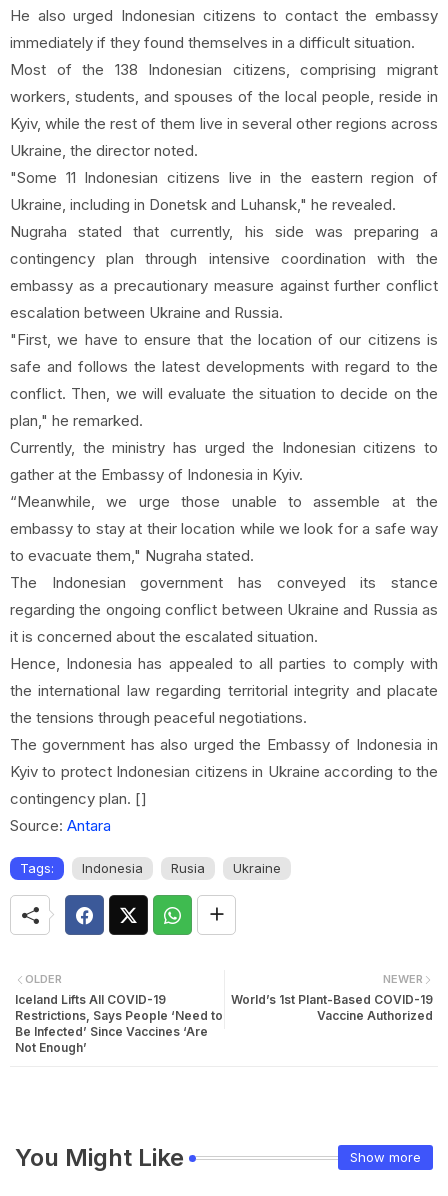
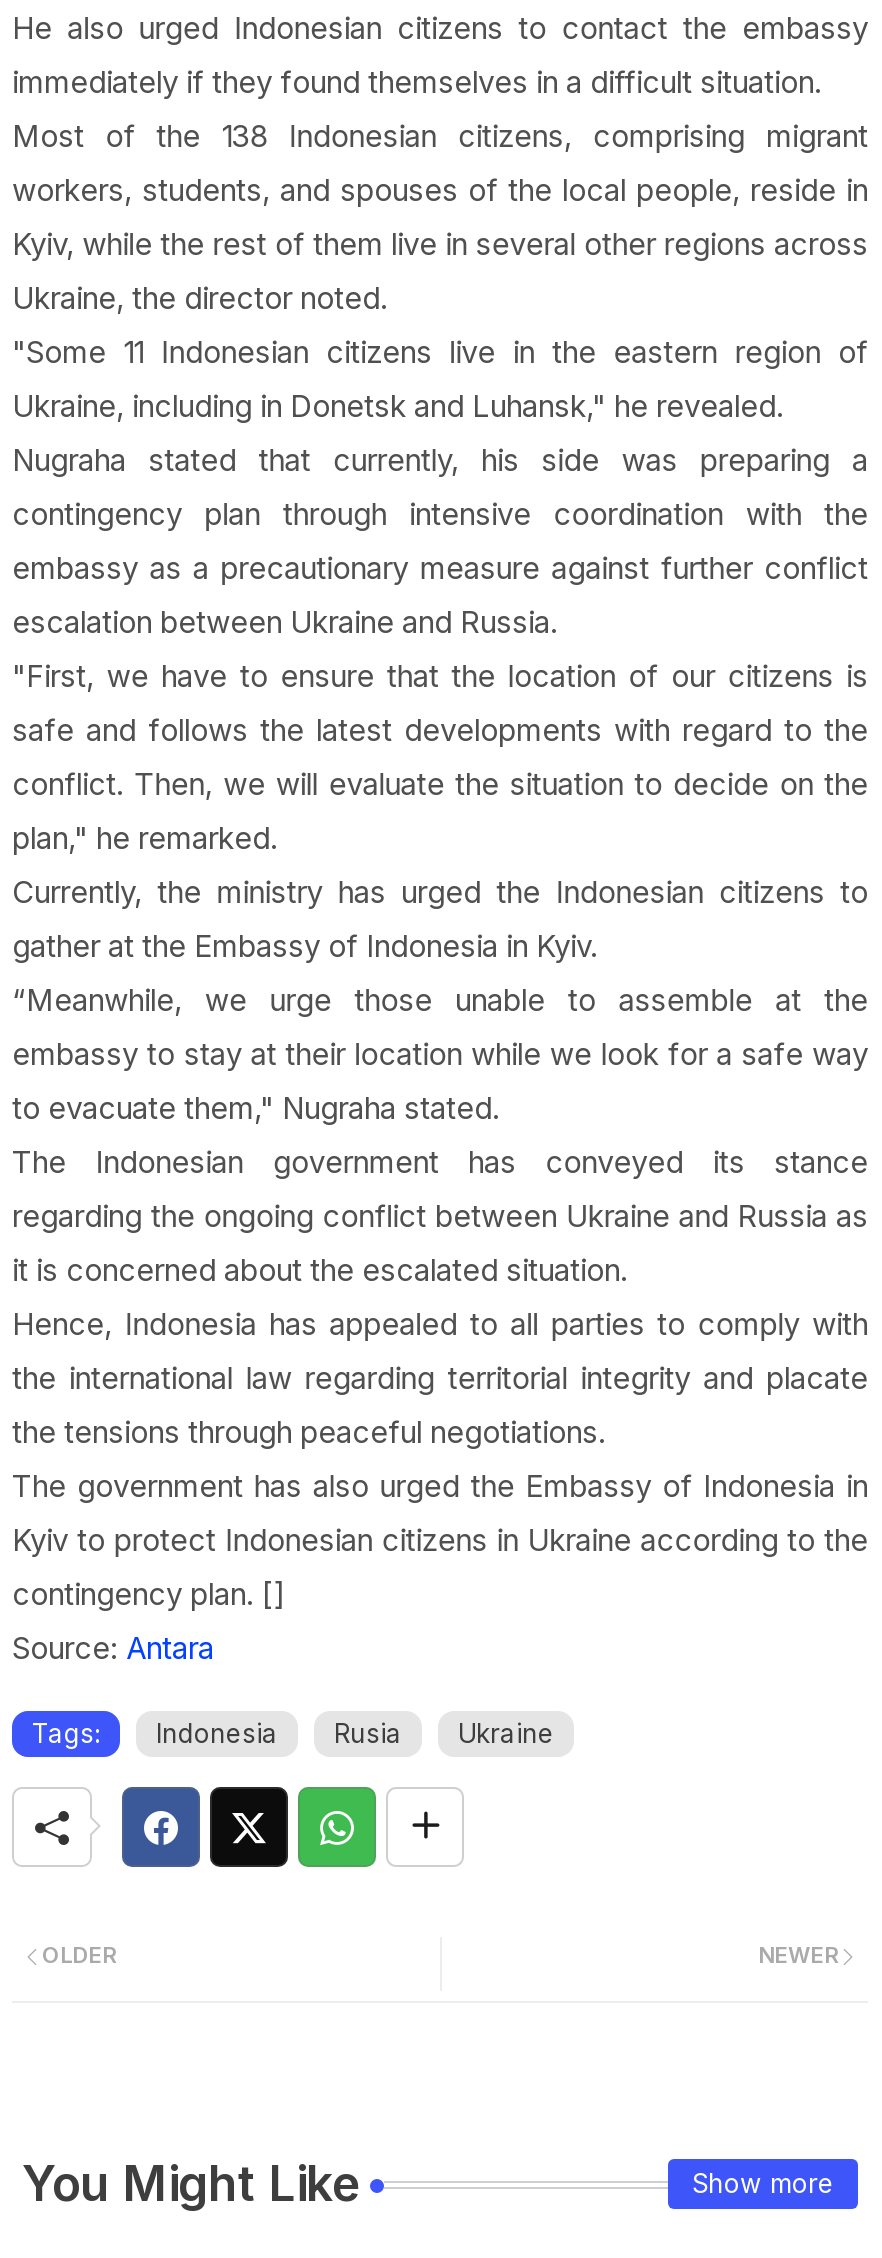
- Iceland Lifts All COVID-19
- Restrictions, Says People ‘Need to
- Be Infected’ Since Vaccines ‘Are
- Not Enough’

- World’s 1st Plant-Based COVID-19
- Vaccine Authorized
